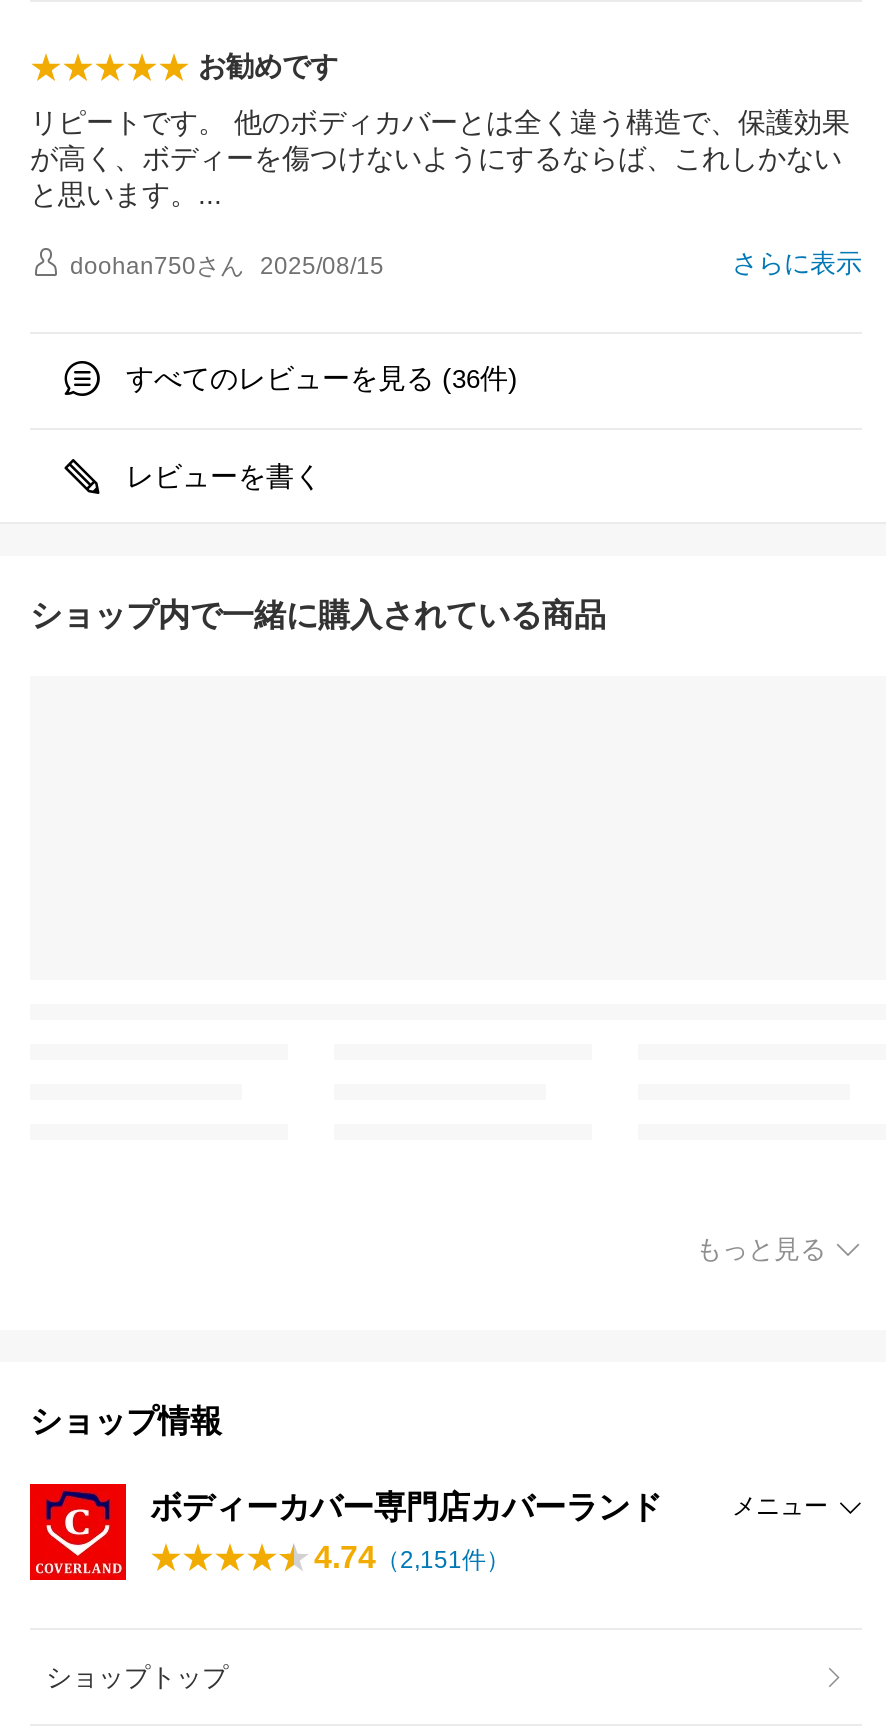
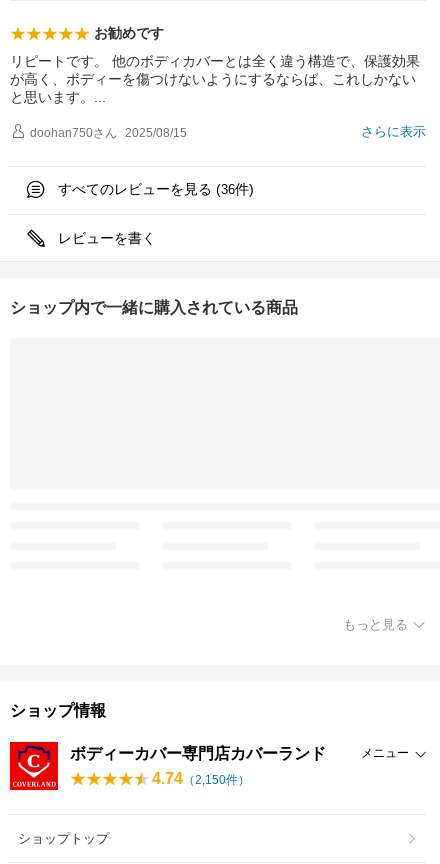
- 4.74（2,151件）
+ 4.74（2,150件）
